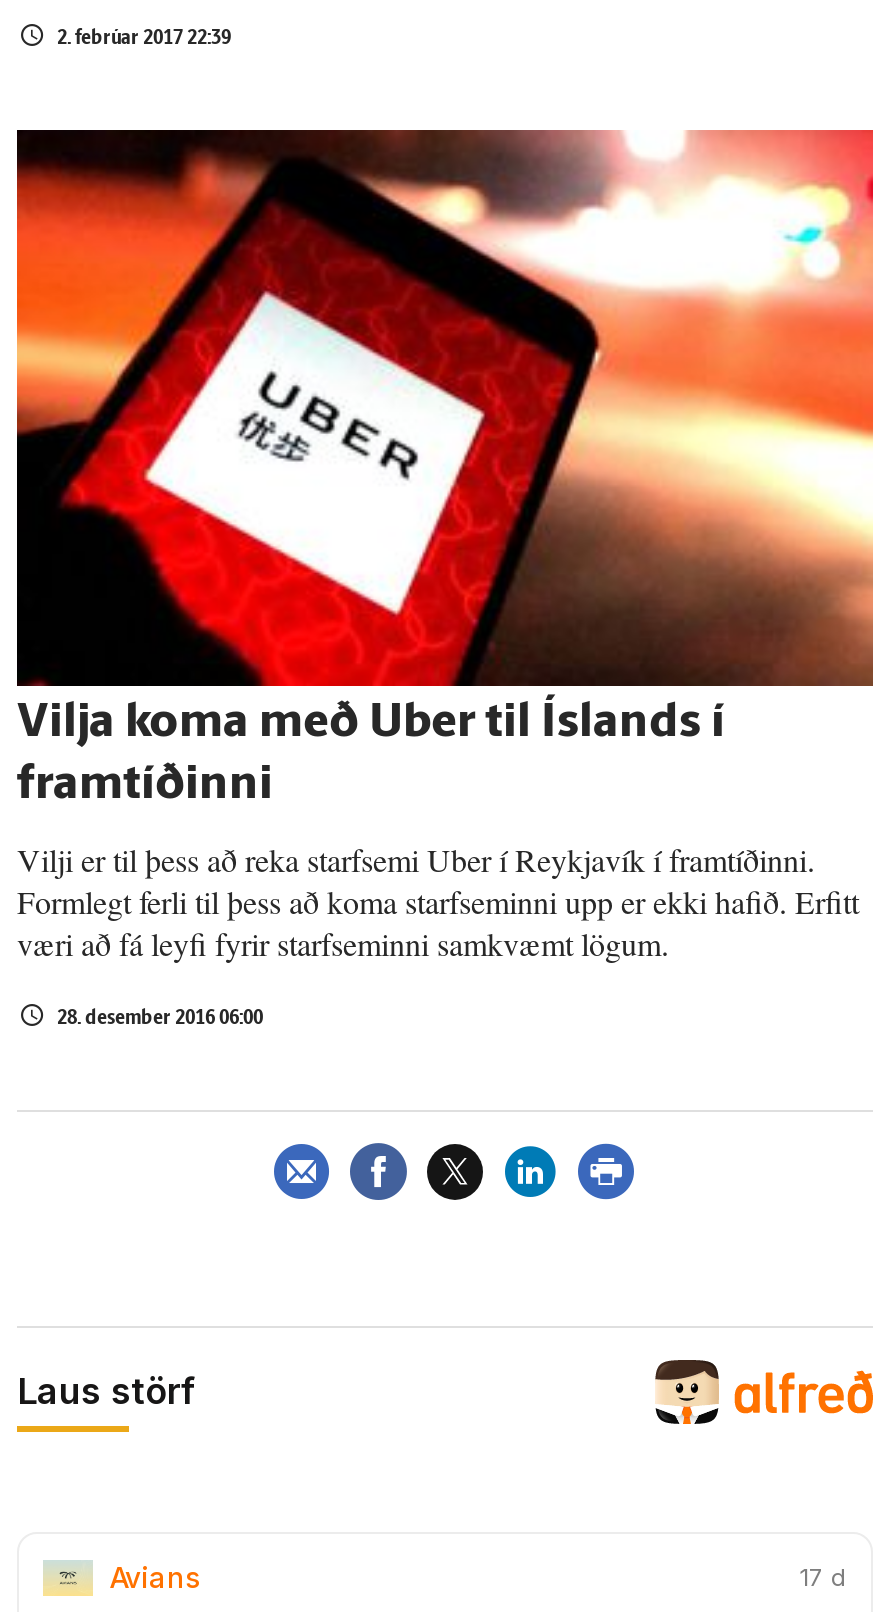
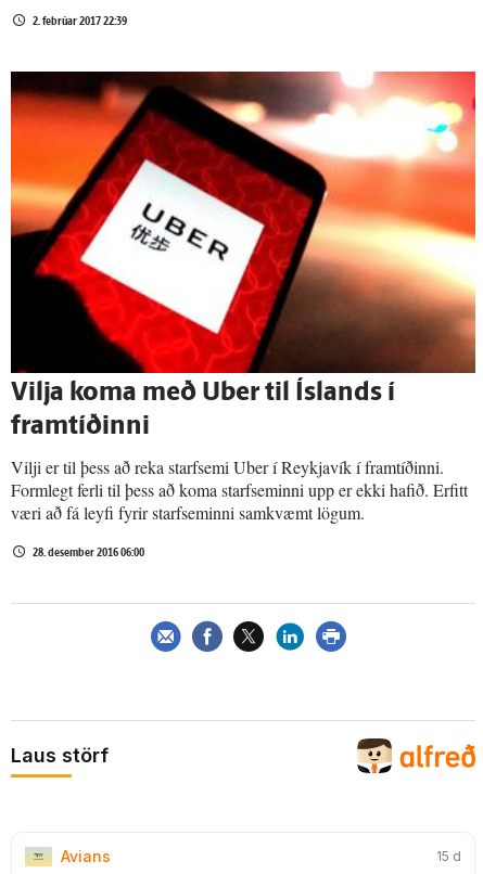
- 17 d
+ 15 d
